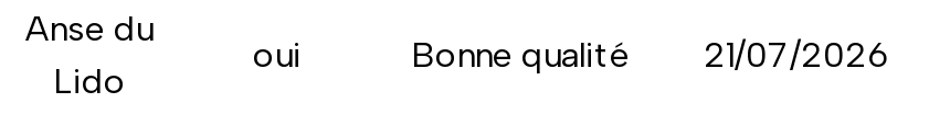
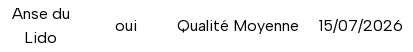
- Bonne qualité
- 21/07/2026
+ Qualité Moyenne
+ 15/07/2026
